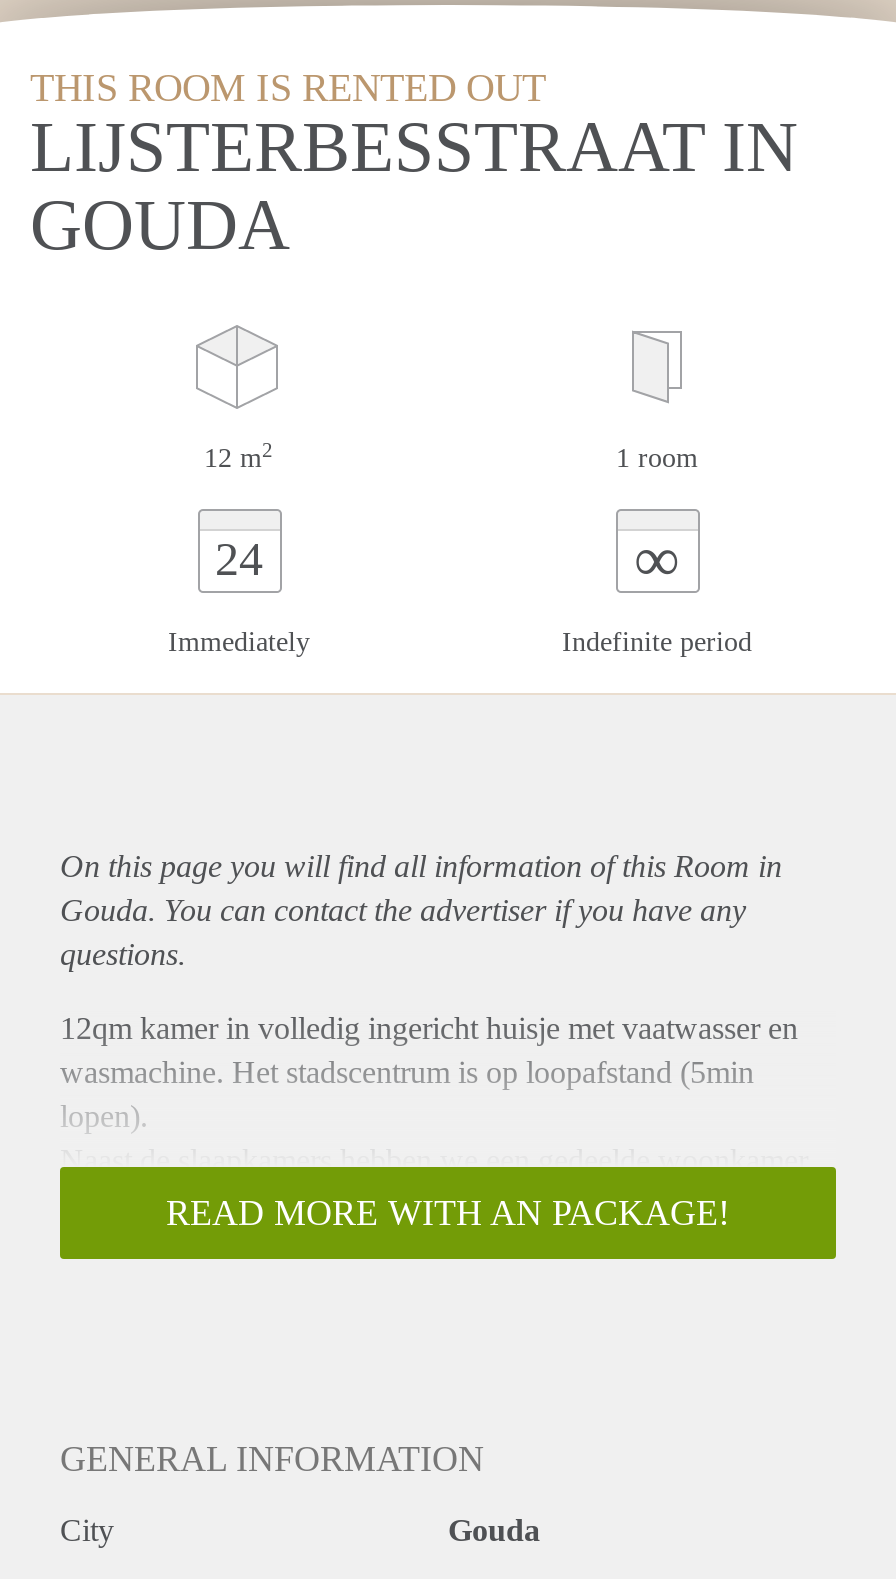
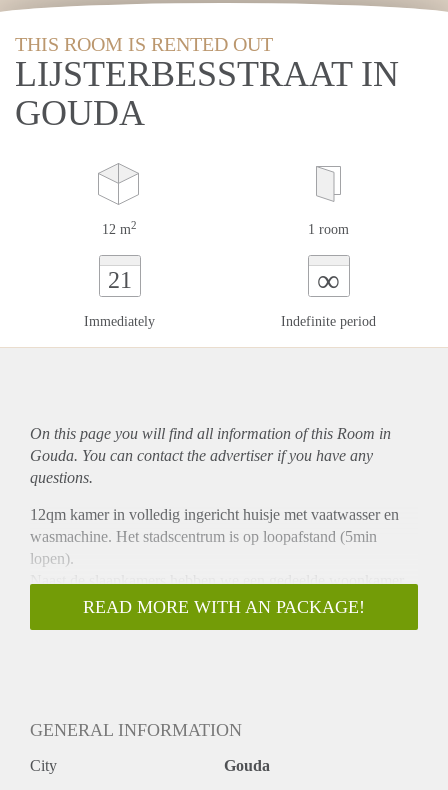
- 24
+ 21
